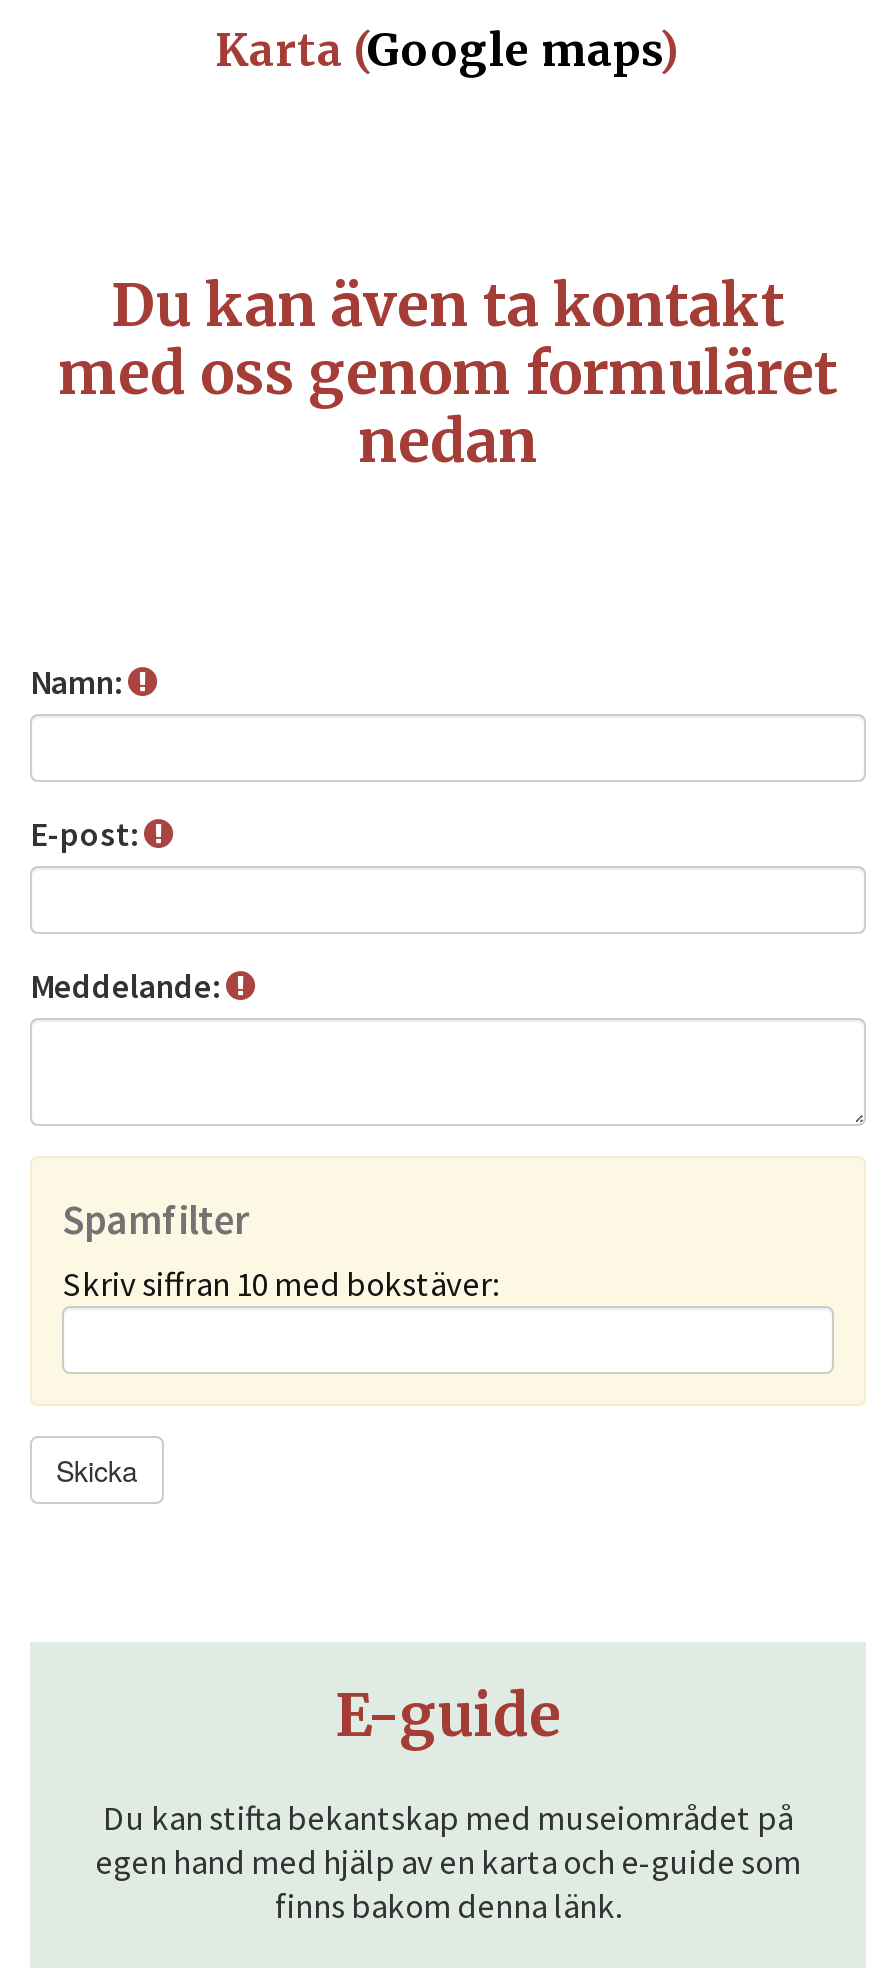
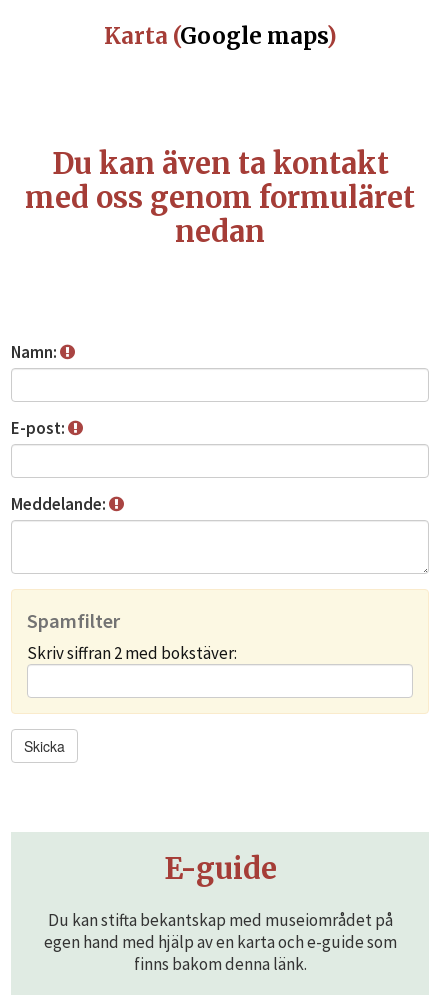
- Skriv siffran 10 med bokstäver:
+ Skriv siffran 2 med bokstäver:
